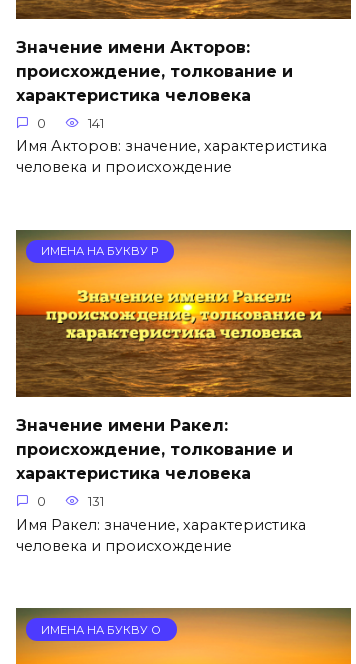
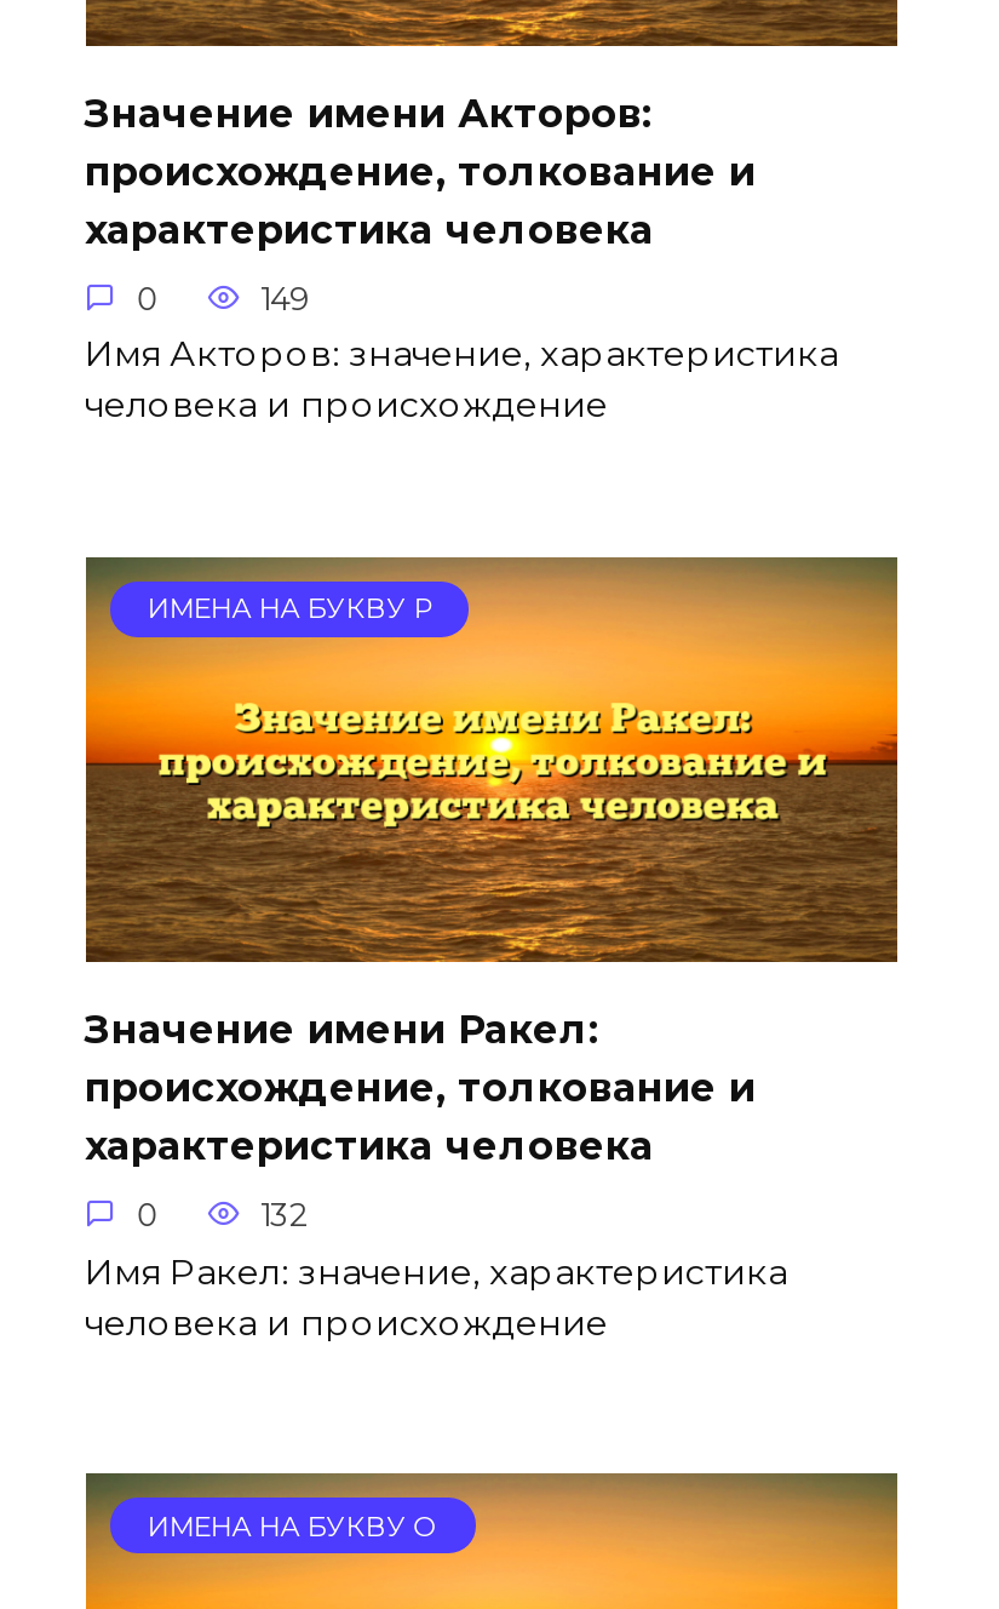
- 141
+ 149

- 131
+ 132
